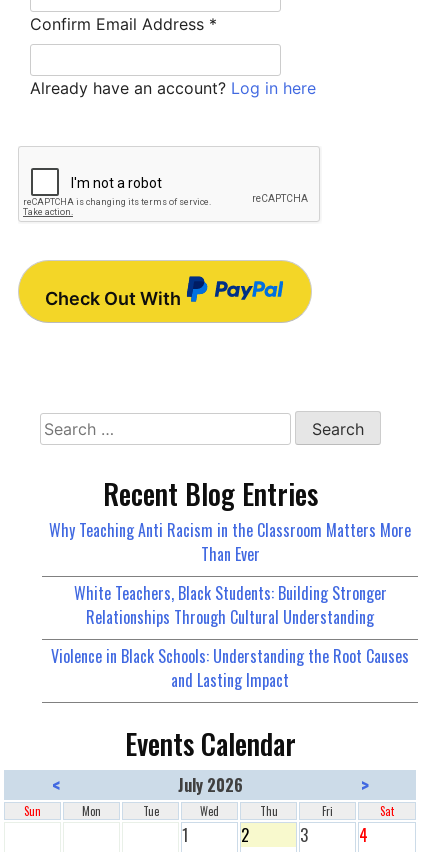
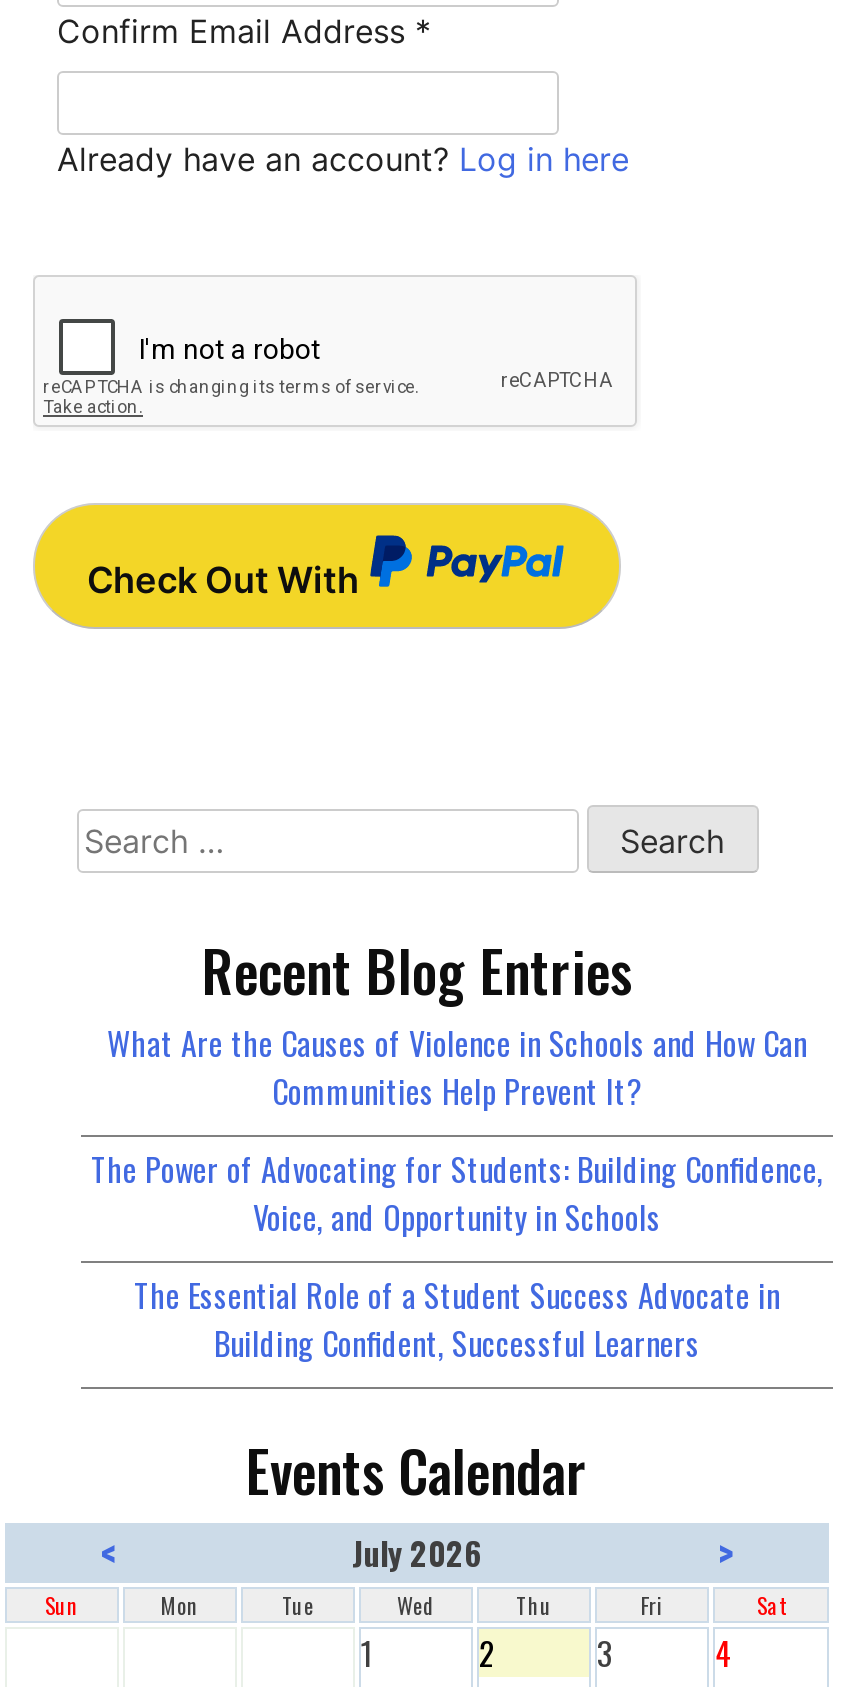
- Why Teaching Anti Racism in the Classroom Matters More
- Than Ever
+ What Are the Causes of Violence in Schools and How Can
+ Communities Help Prevent It?

- White Teachers, Black Students: Building Stronger
- Relationships Through Cultural Understanding
+ The Power of Advocating for Students: Building Confidence,
+ Voice, and Opportunity in Schools

- Violence in Black Schools: Understanding the Root Causes
- and Lasting Impact
+ The Essential Role of a Student Success Advocate in
+ Building Confident, Successful Learners
